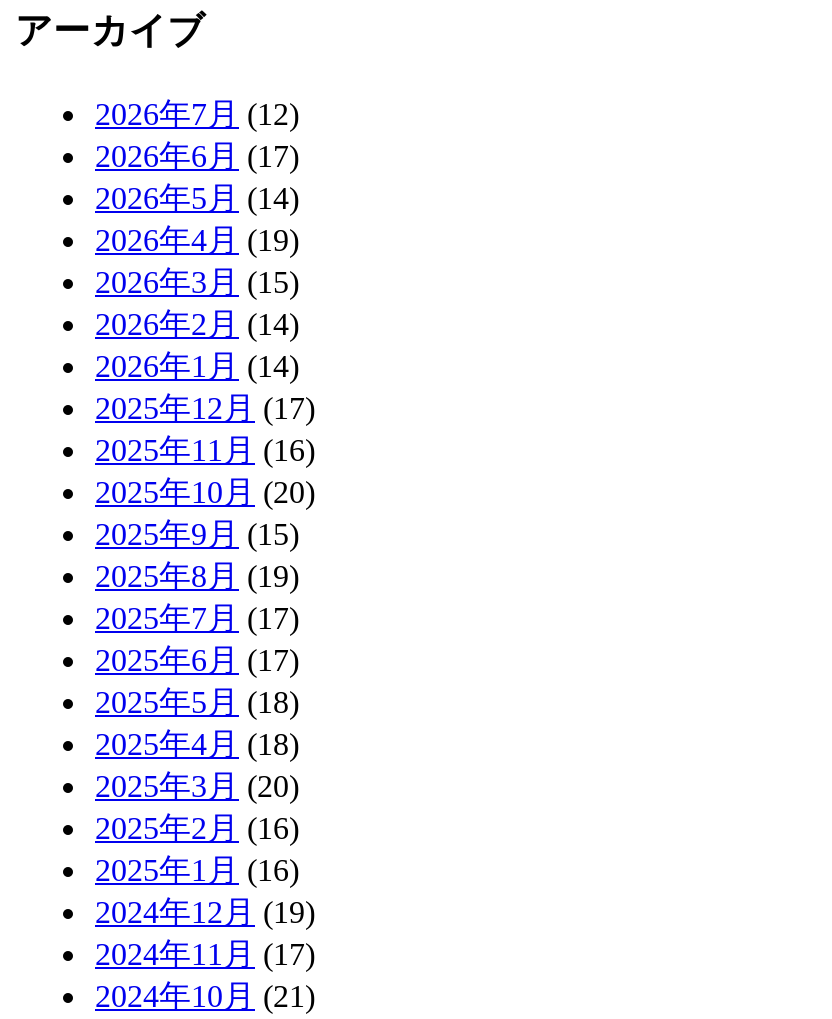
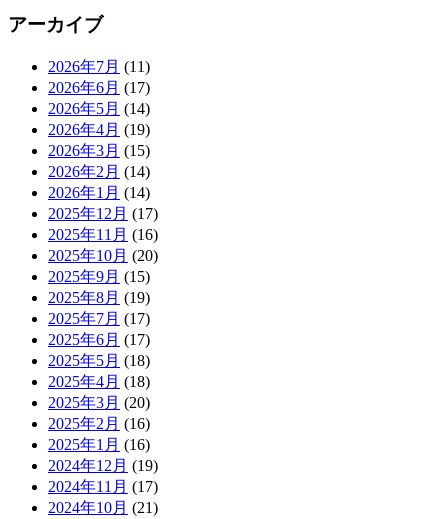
- 2026年7月(12)
+ 2026年7月(11)
